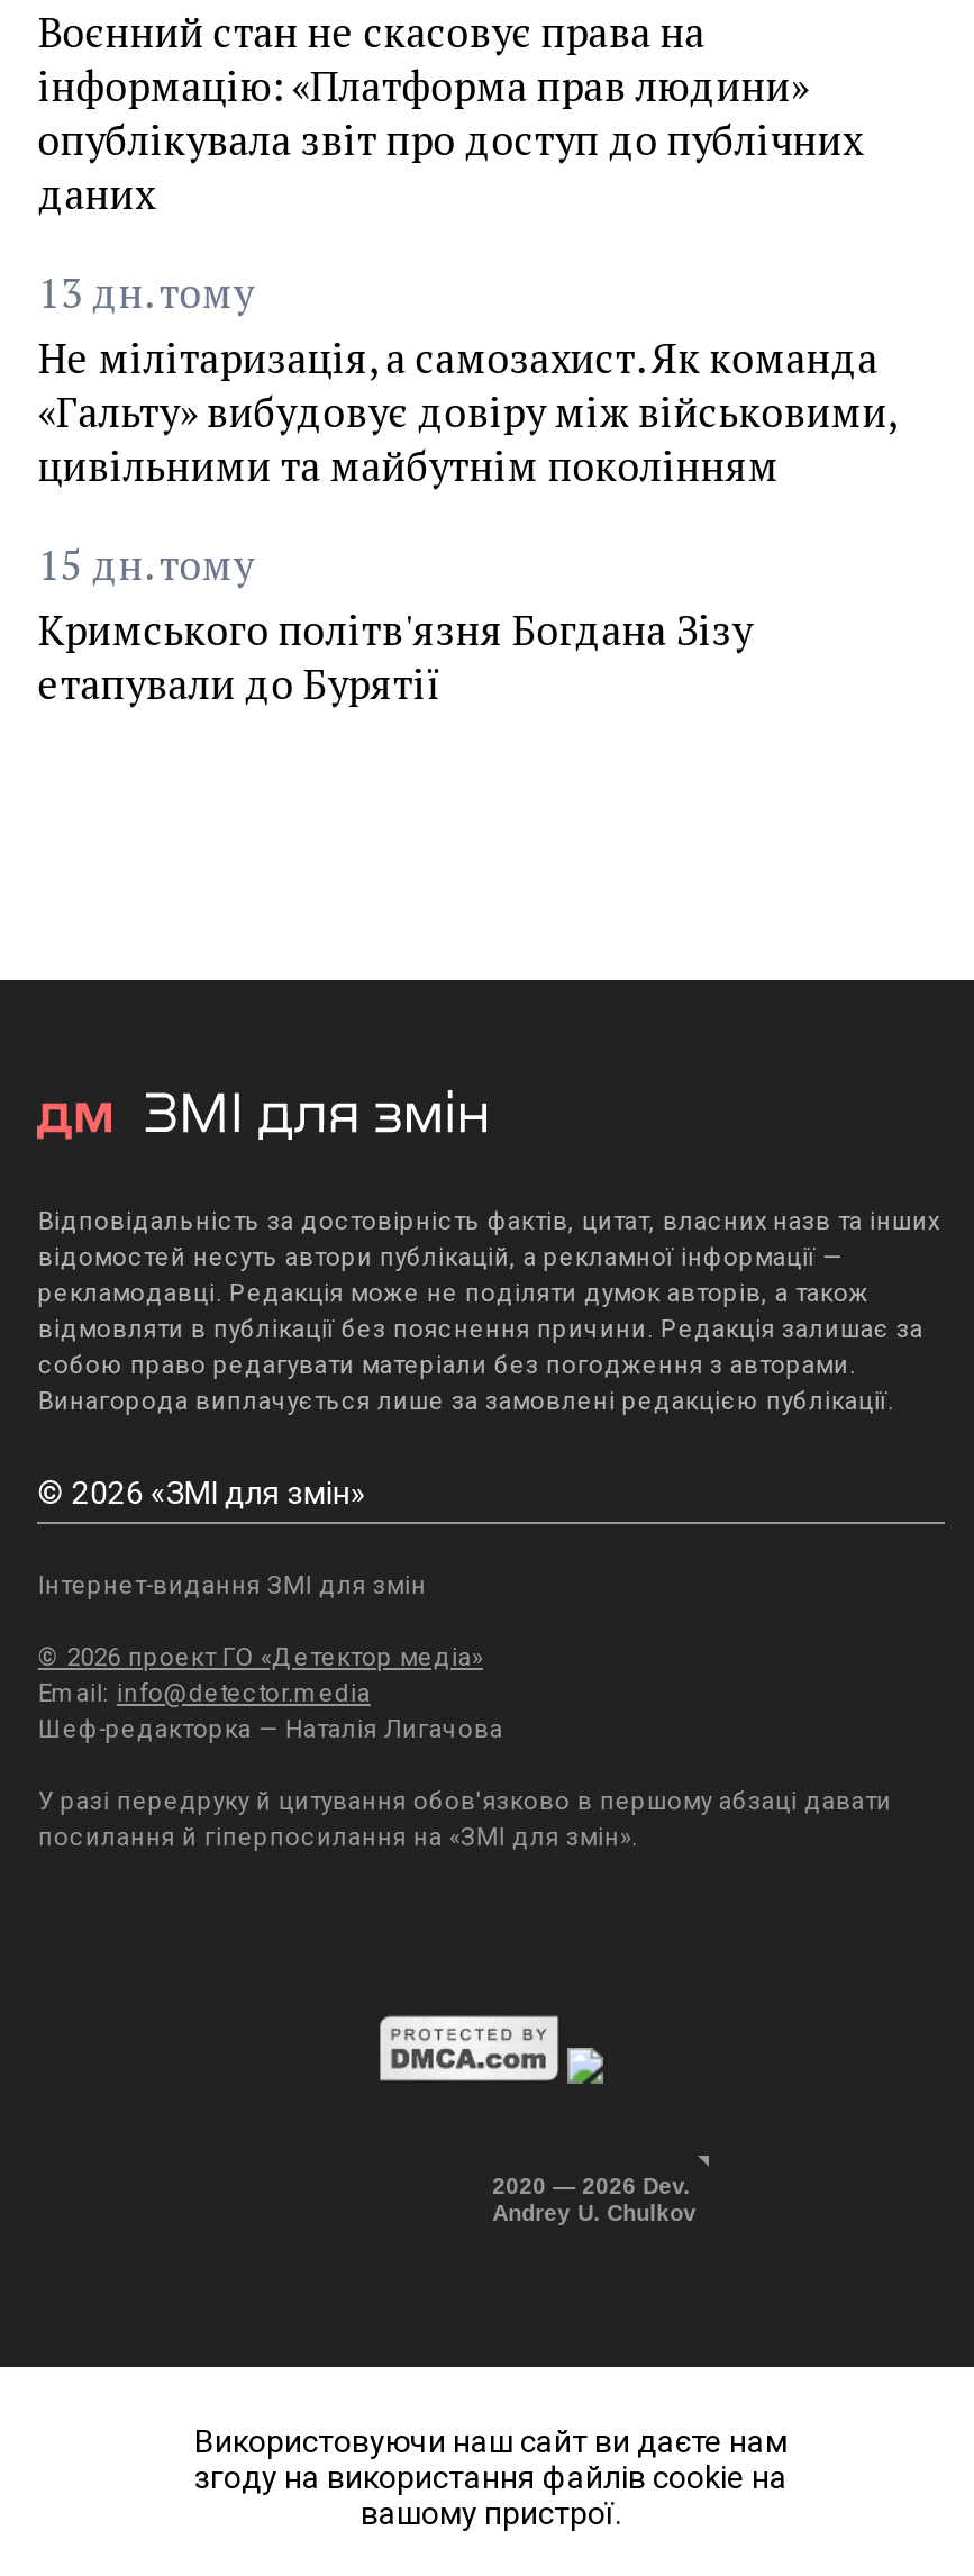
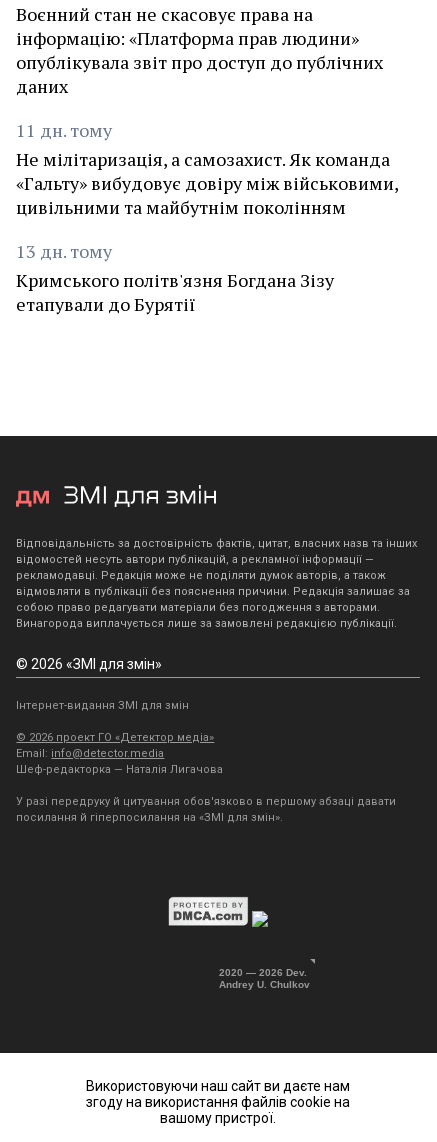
- 13 дн. тому
+ 11 дн. тому

- 15 дн. тому
+ 13 дн. тому
